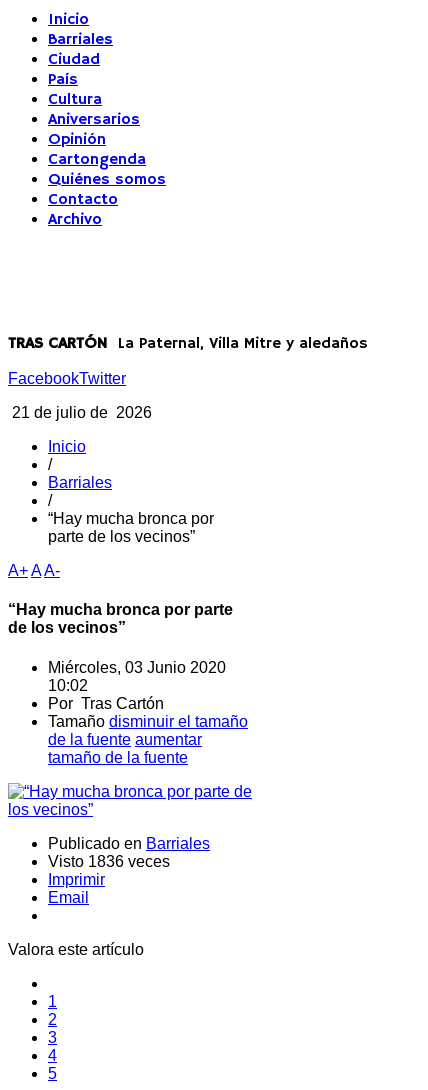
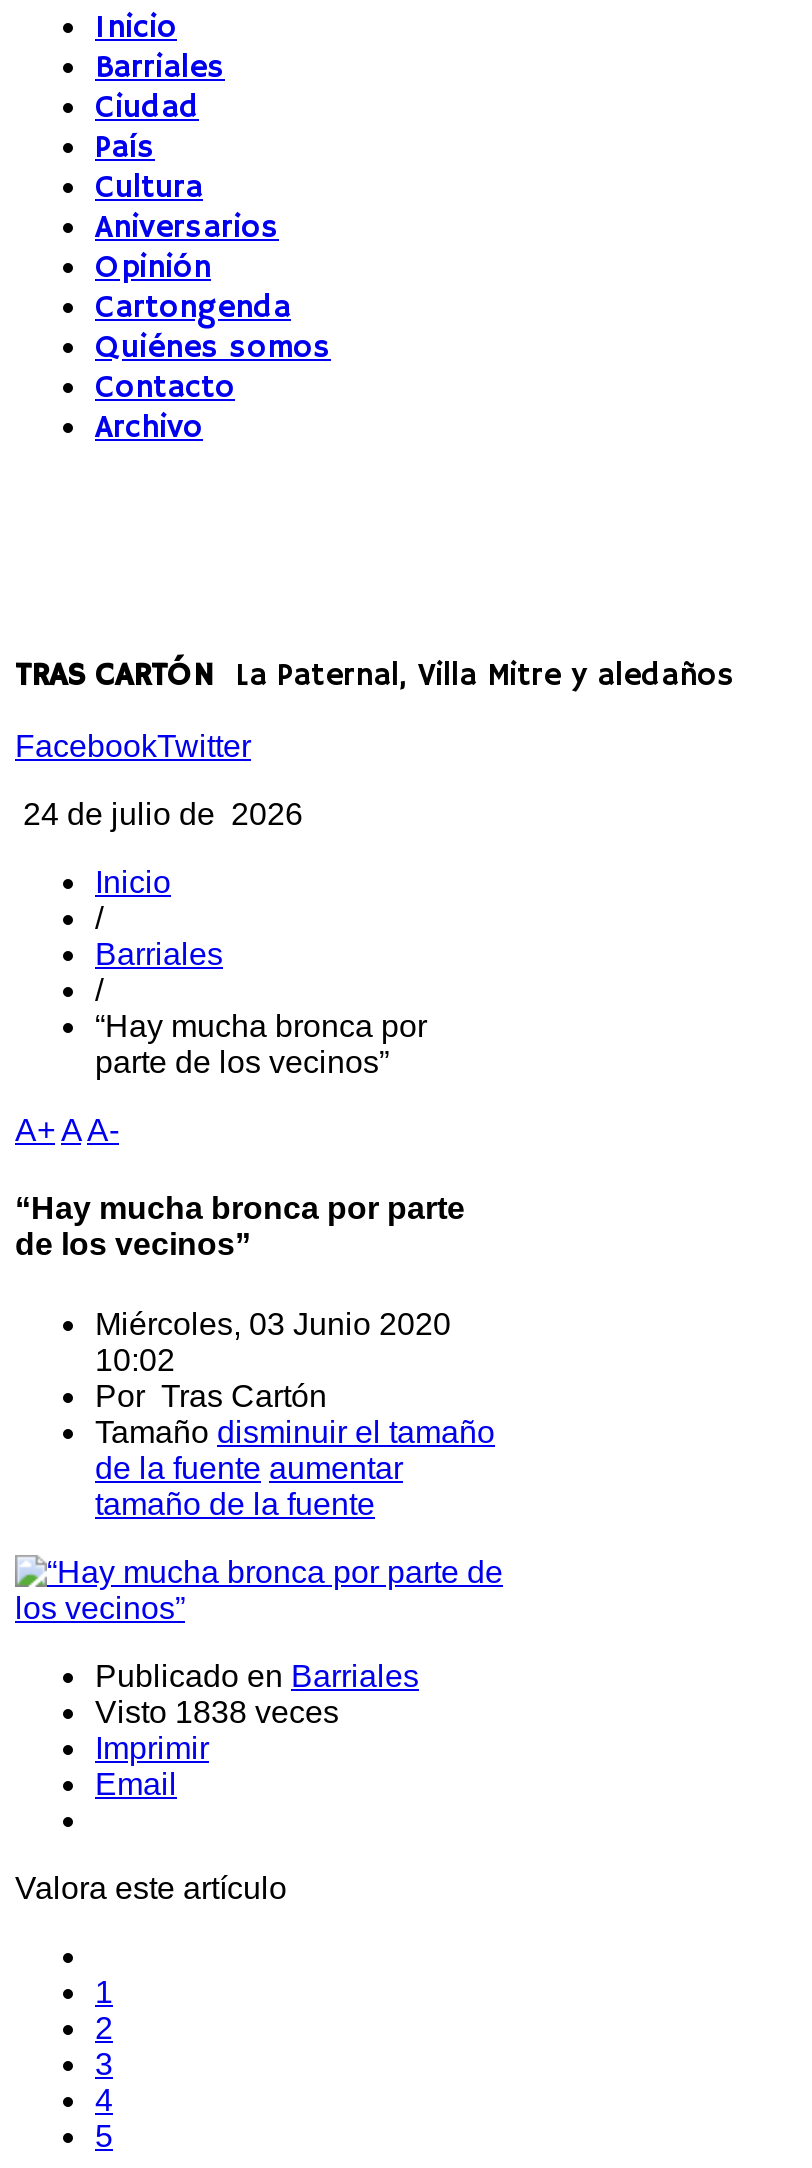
- 21 de julio de 2026
+ 24 de julio de 2026

- Visto 1836 veces
+ Visto 1838 veces
